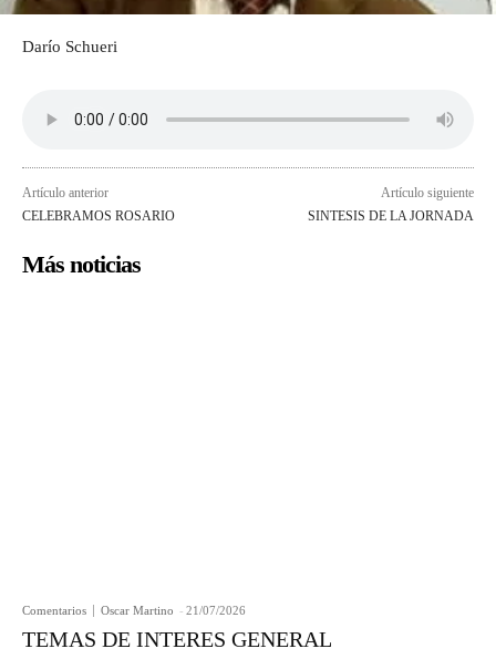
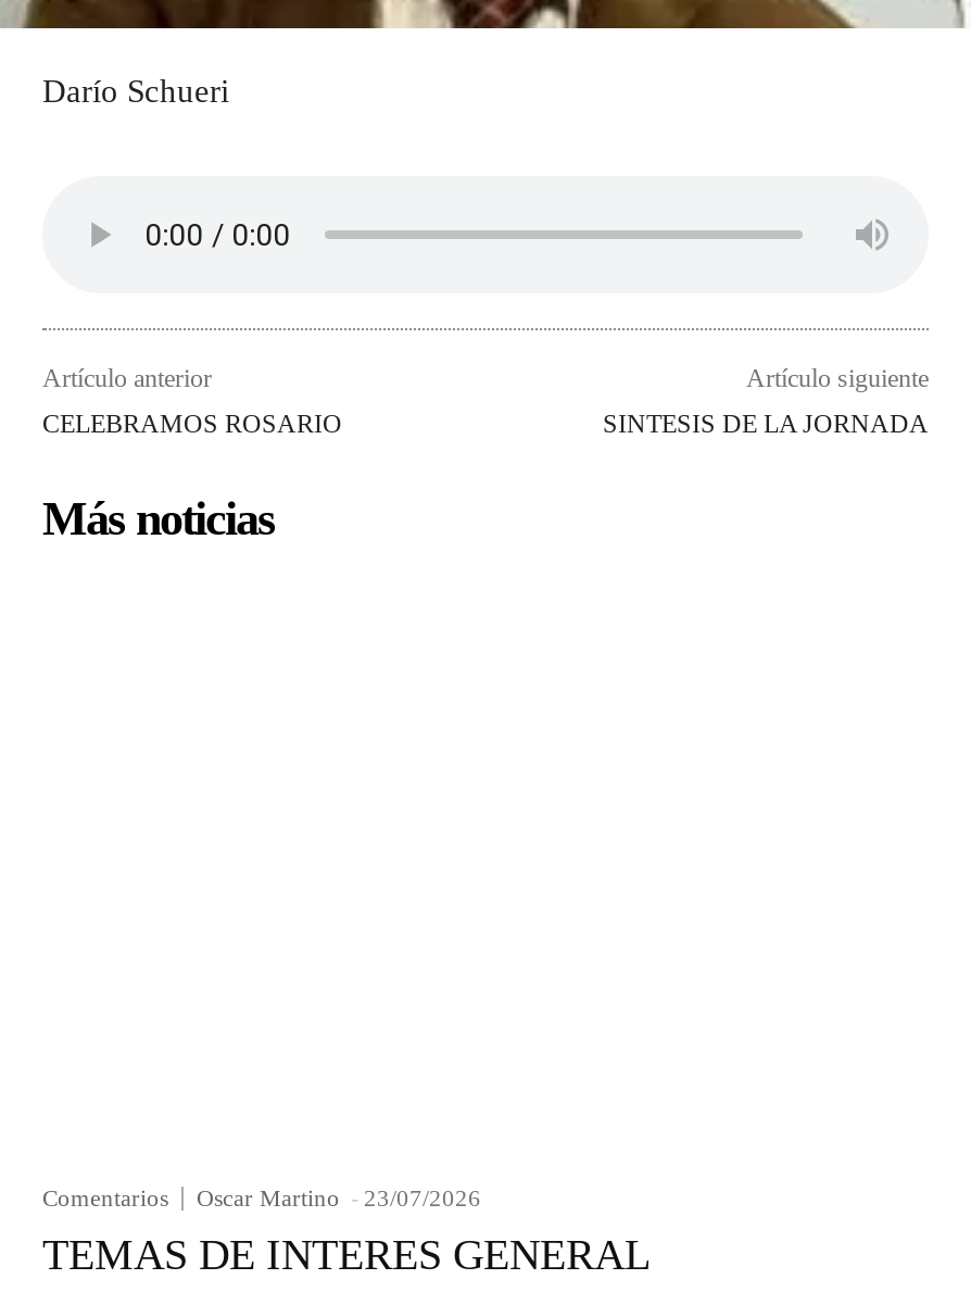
- Oscar Martino - 21/07/2026
+ Oscar Martino - 23/07/2026
